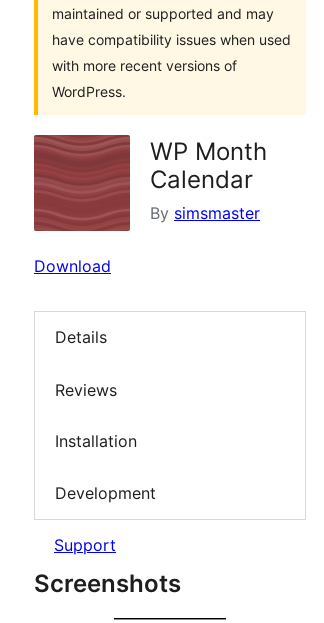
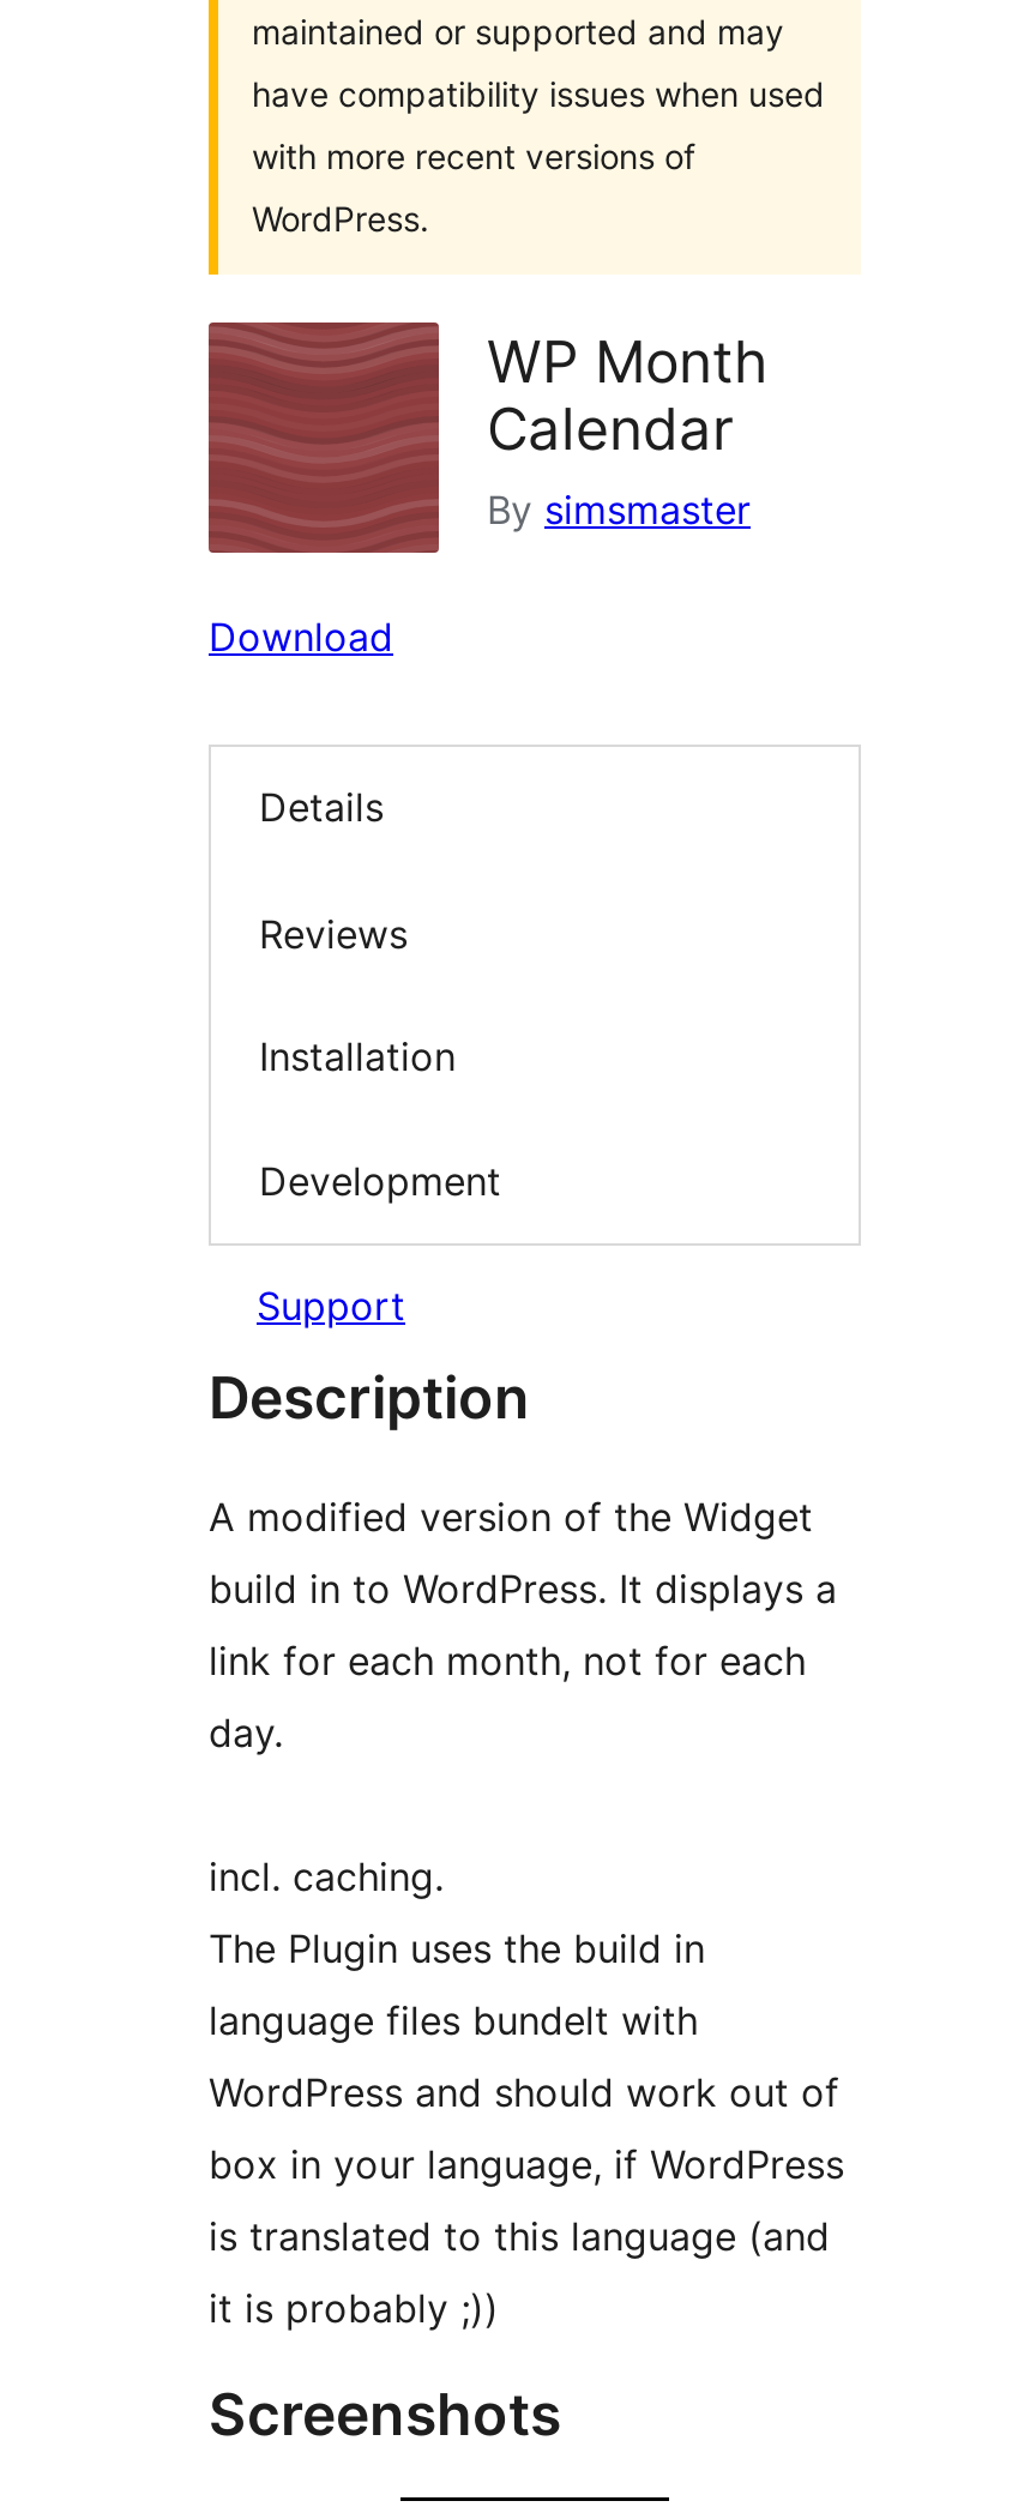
+ Description
+ A modified version of the Widget
+ build in to WordPress. It displays a
+ link for each month, not for each
+ day.
+ incl. caching.
+ The Plugin uses the build in
+ language files bundelt with
+ WordPress and should work out of
+ box in your language, if WordPress
+ is translated to this language (and
+ it is probably ;))
